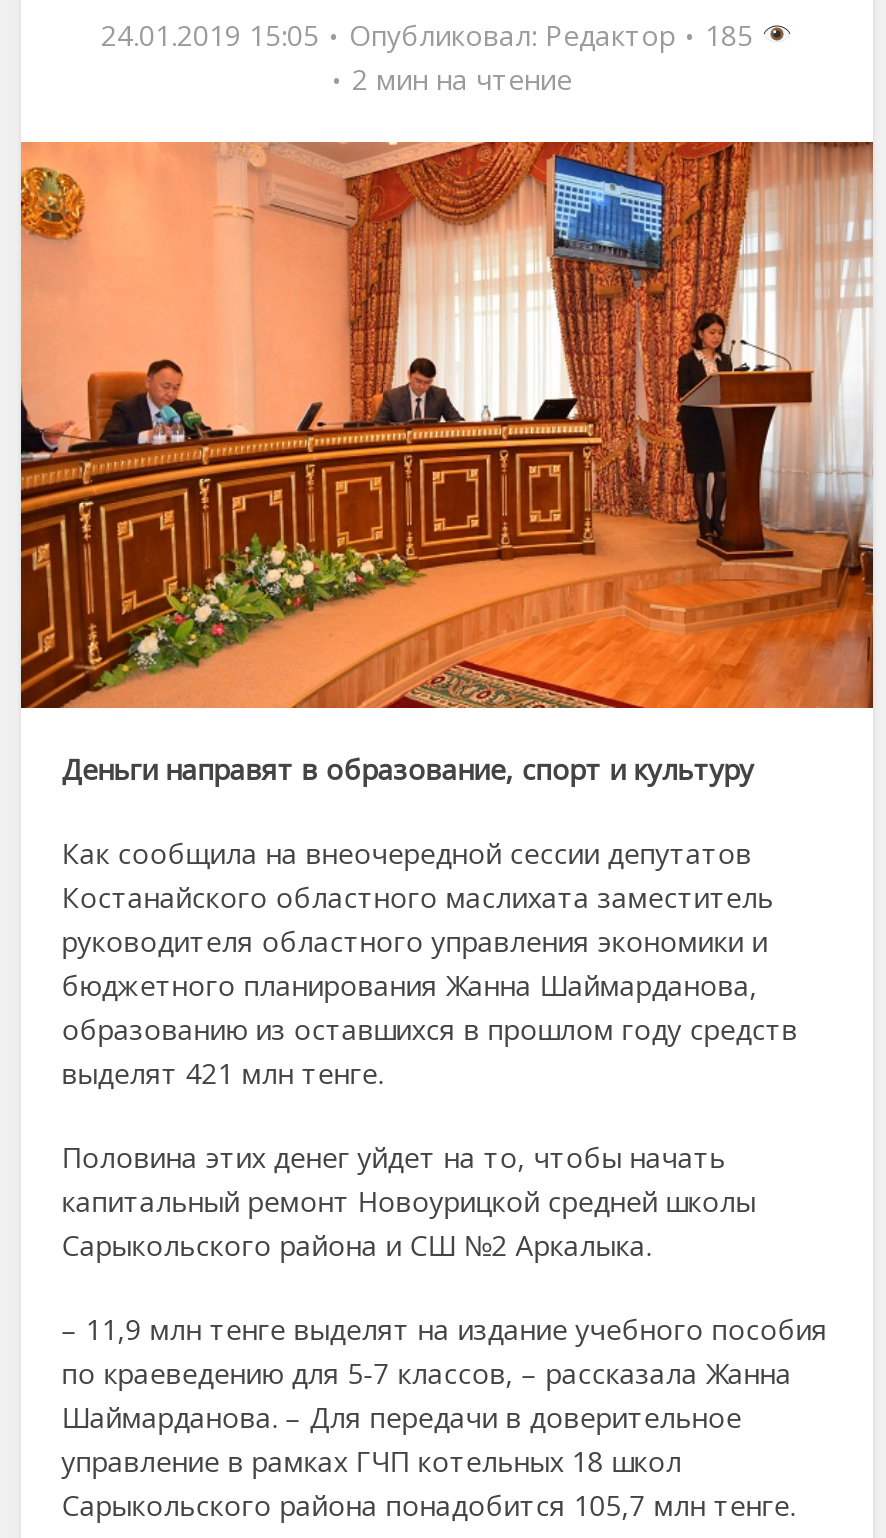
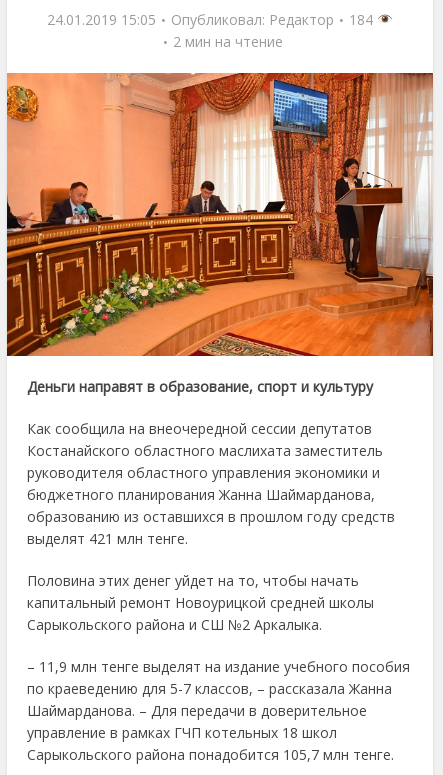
- 24.01.2019 15:05 Опубликовал: Редактор 185
+ 24.01.2019 15:05 Опубликовал: Редактор 184
